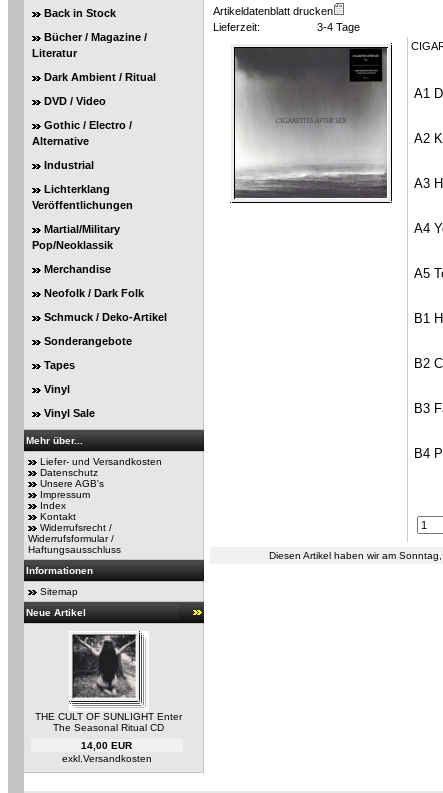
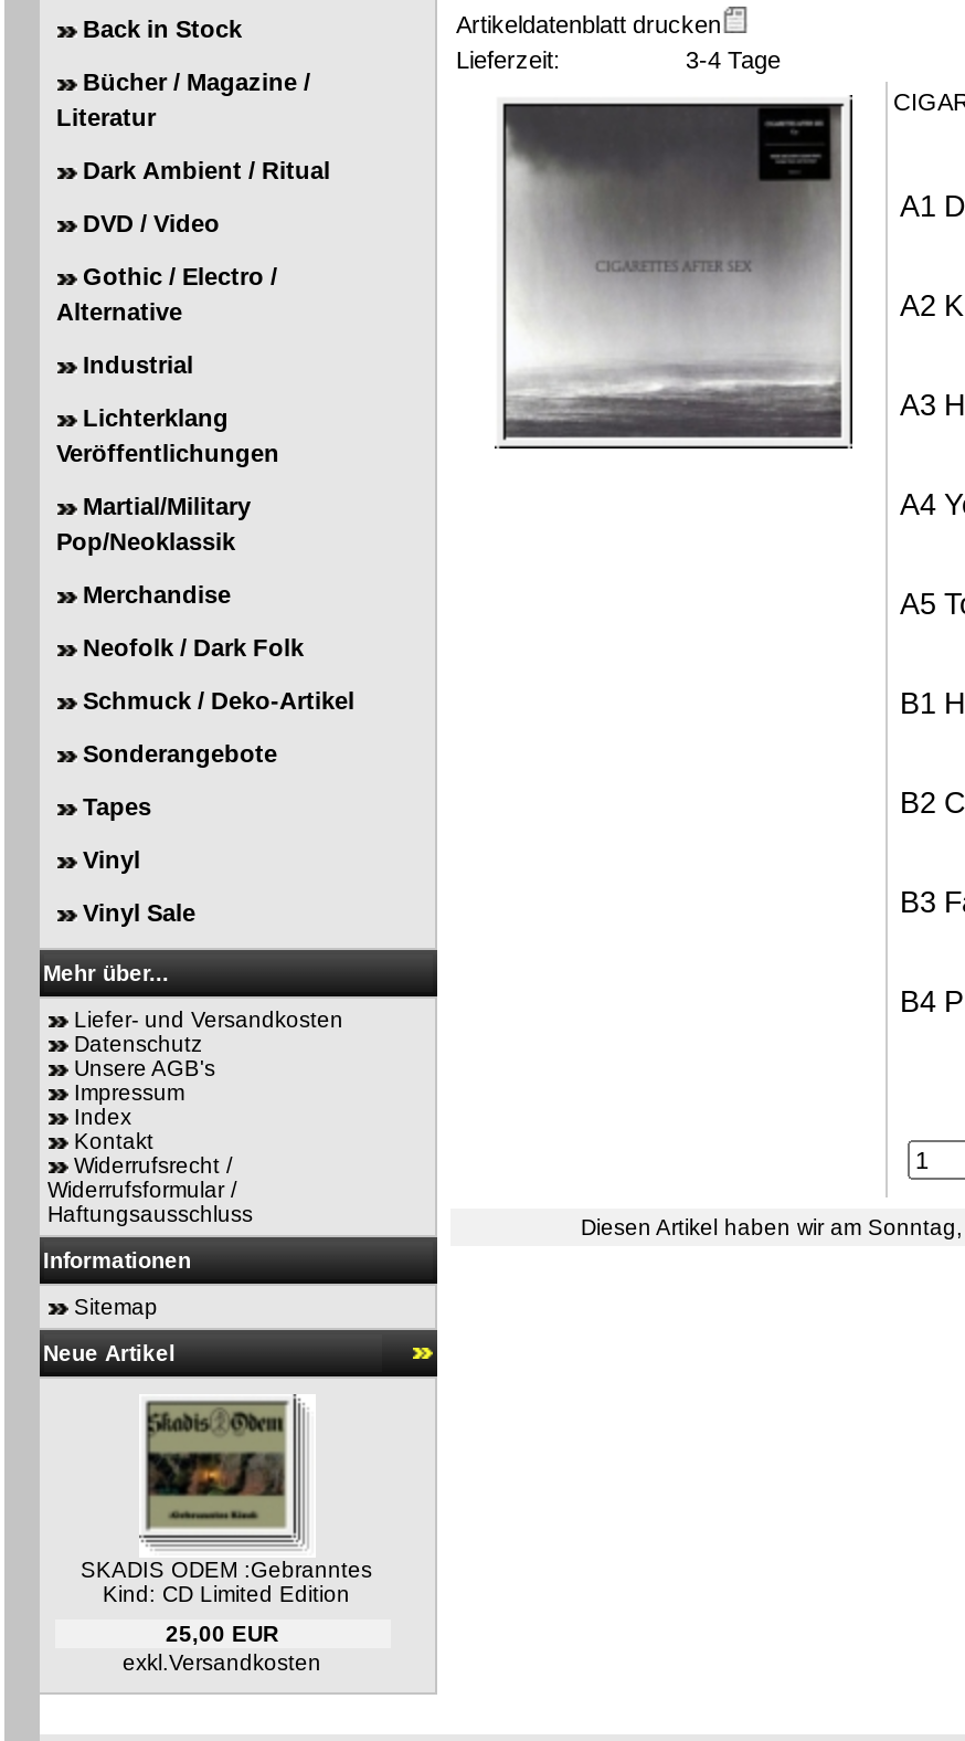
- [image]
- THE CULT OF SUNLIGHT Enter
- The Seasonal Ritual CD
+ [image]
+ SKADIS ODEM :Gebranntes
+ Kind: CD Limited Edition

- 14,00 EUR
+ 25,00 EUR
